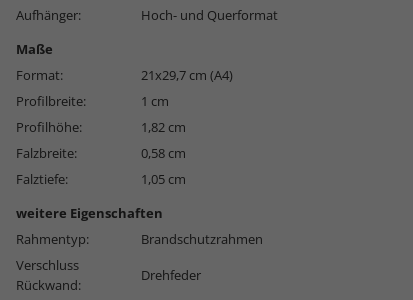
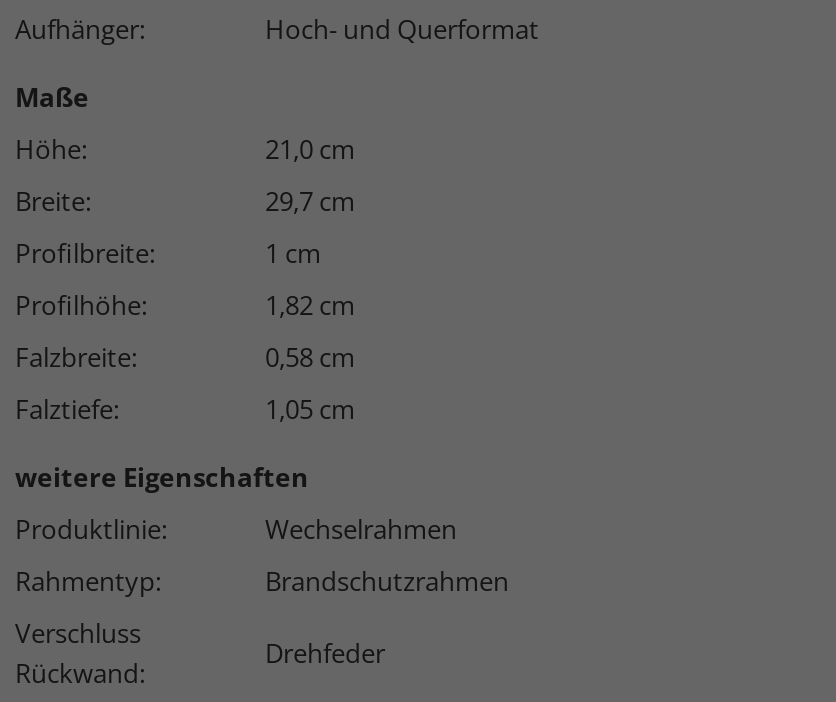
- Format:
- 21x29,7 cm (A4)
+ Höhe:
+ 21,0 cm
+ Breite:
+ 29,7 cm

+ Produktlinie:
+ Wechselrahmen
